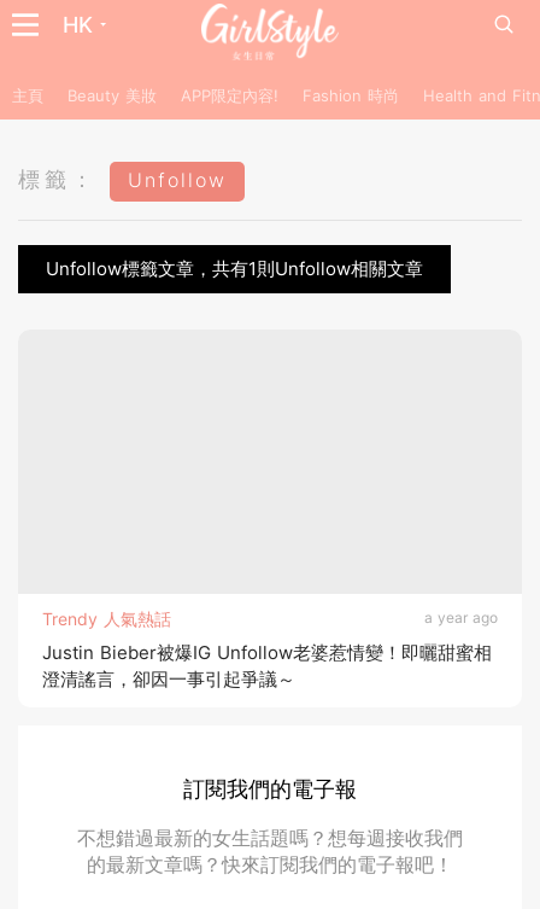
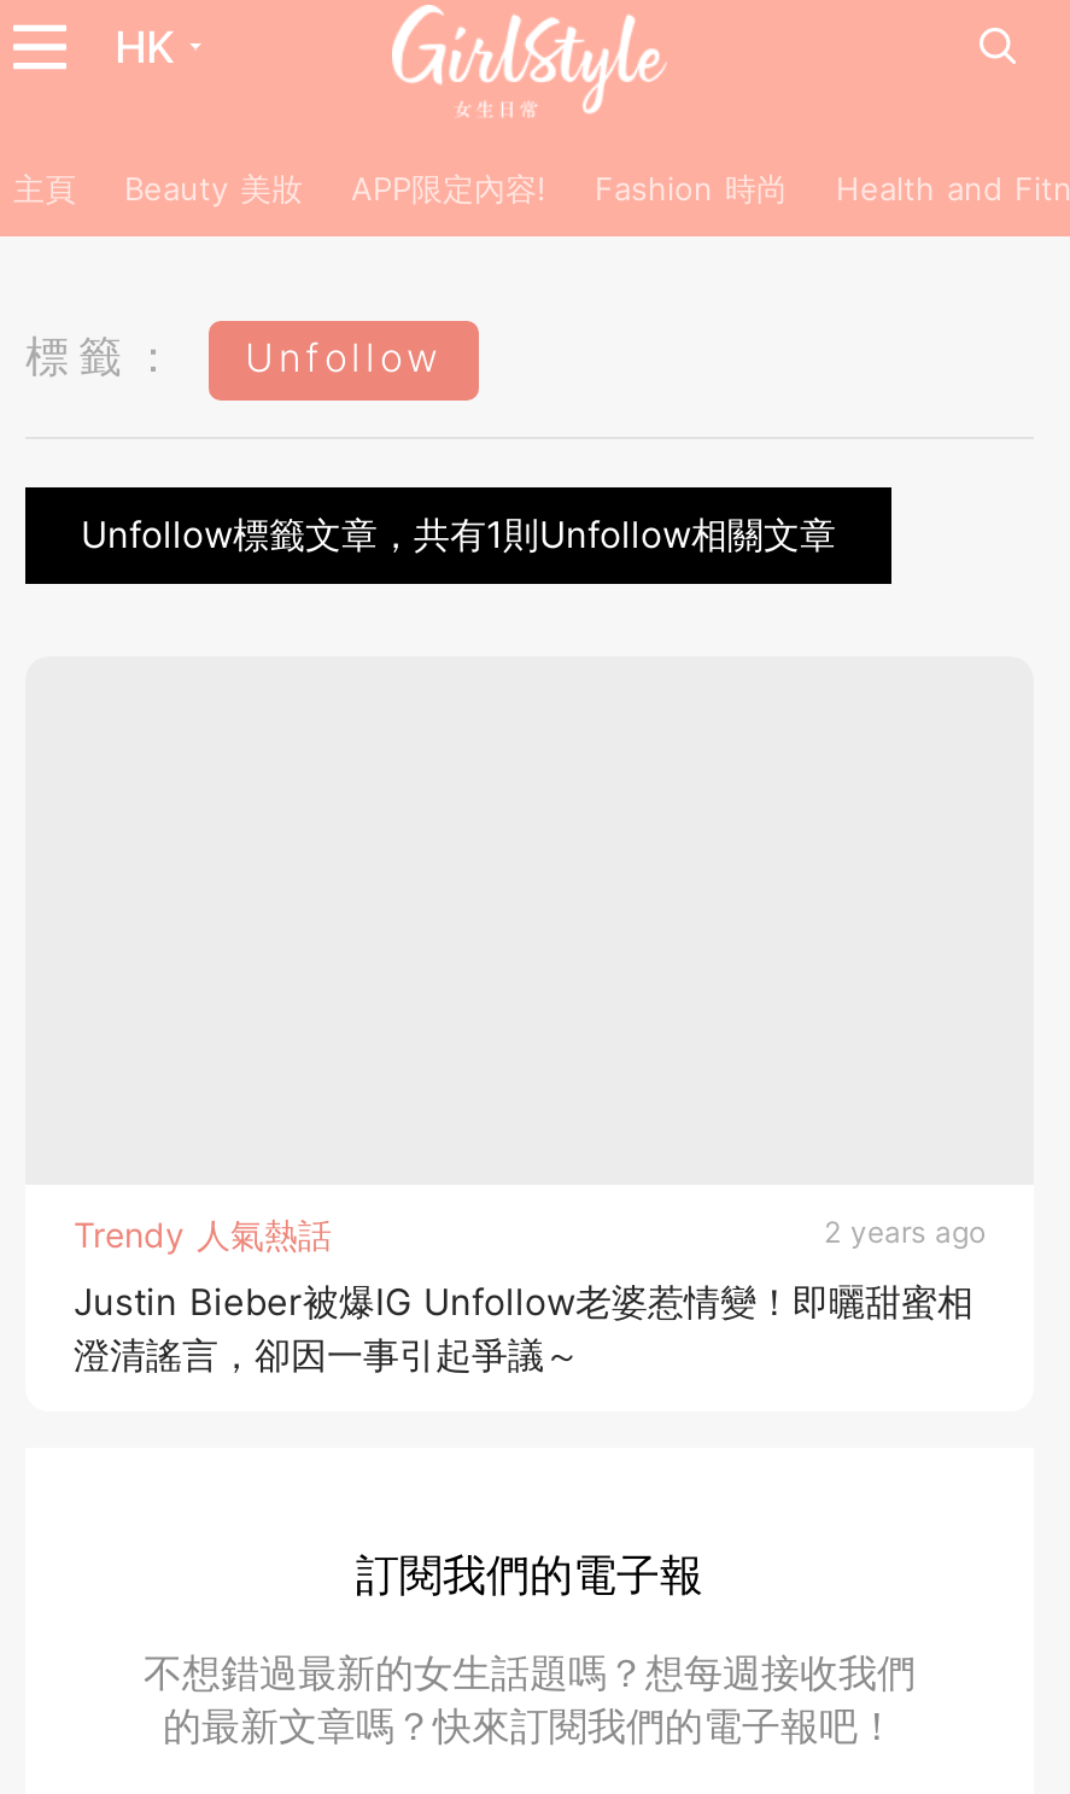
- a year ago
+ 2 years ago
